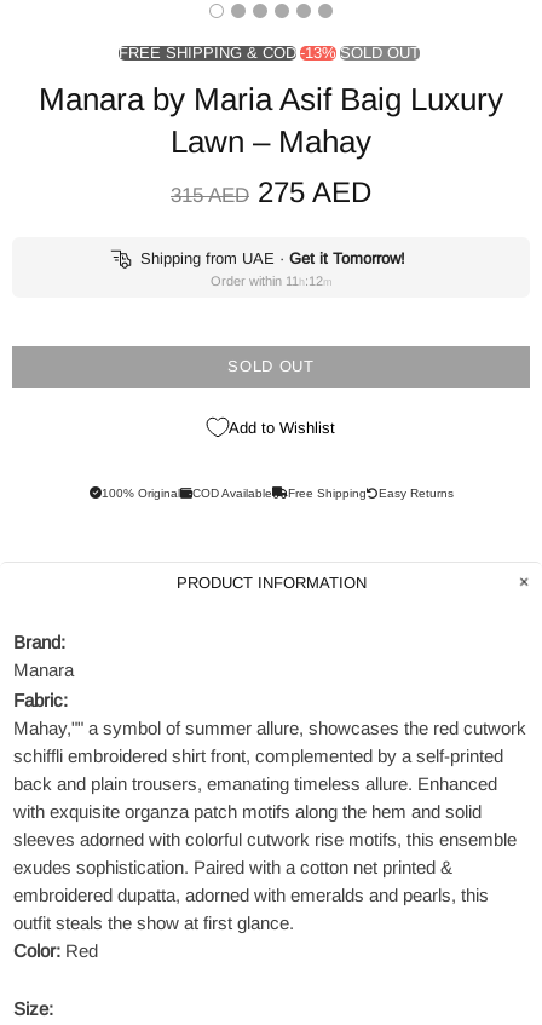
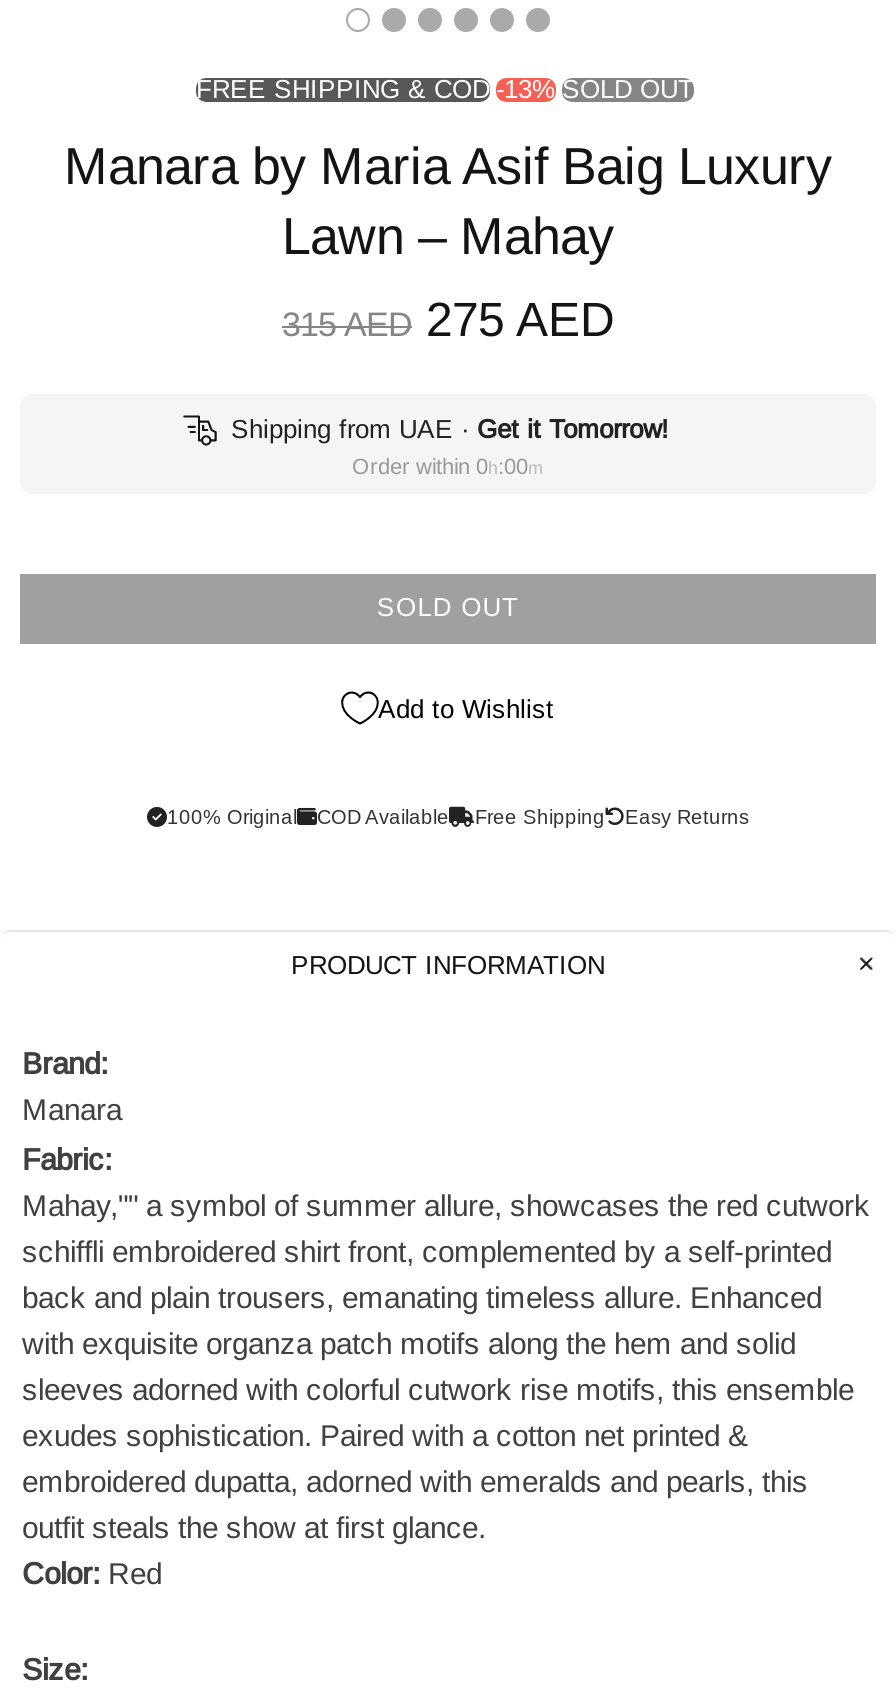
- Order within 11h:12m
+ Order within 0h:00m
